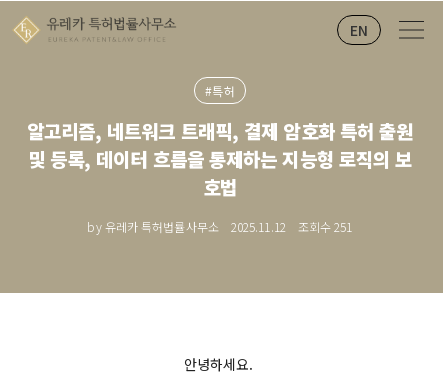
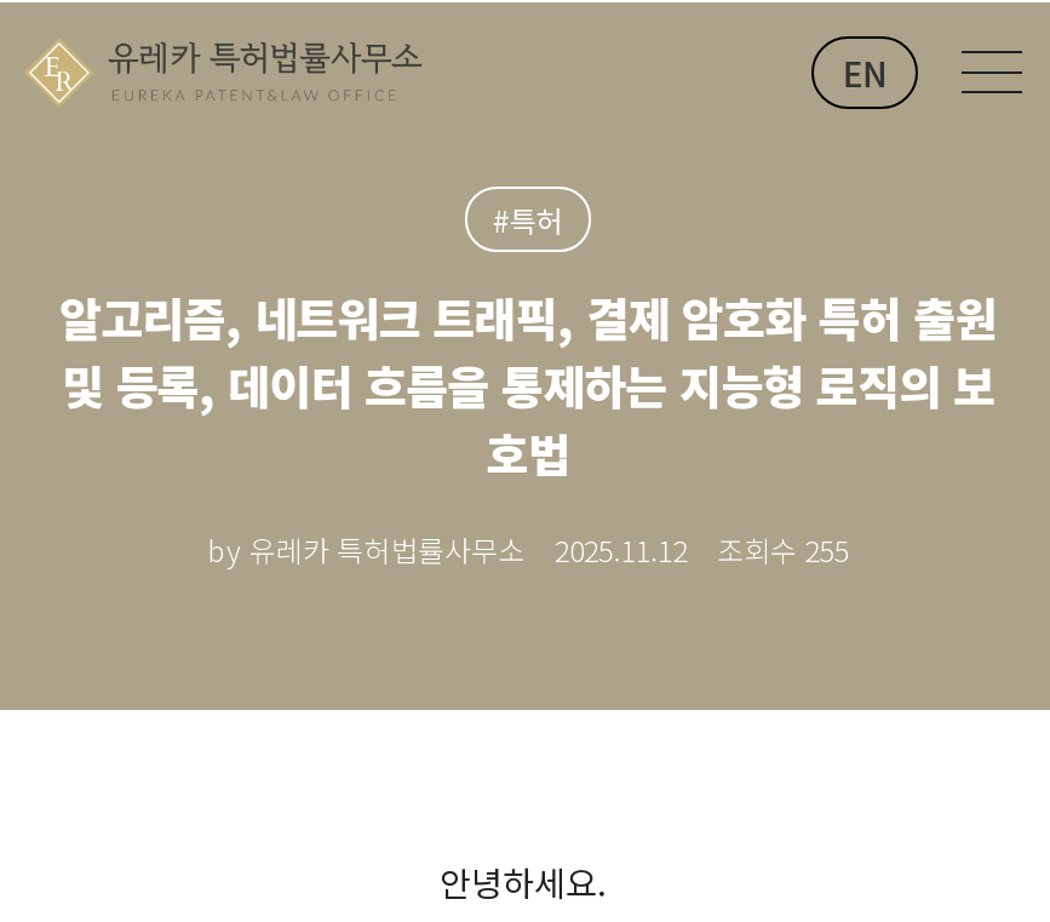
- by 유레카 특허법률사무소 2025.11.12 조회수 251
+ by 유레카 특허법률사무소 2025.11.12 조회수 255
